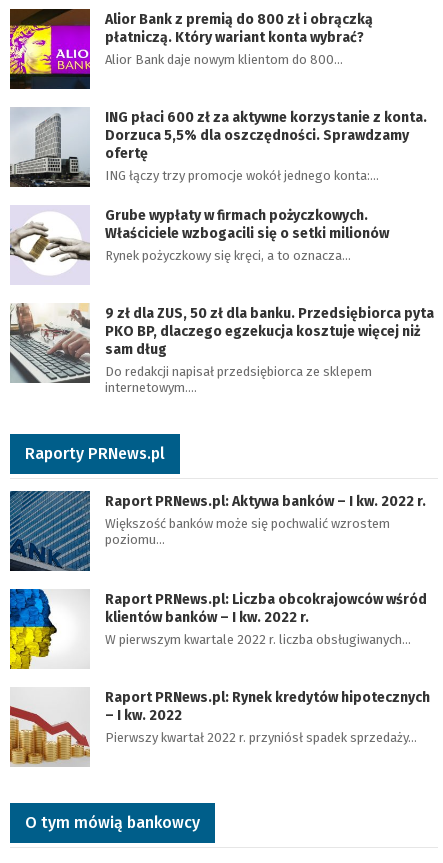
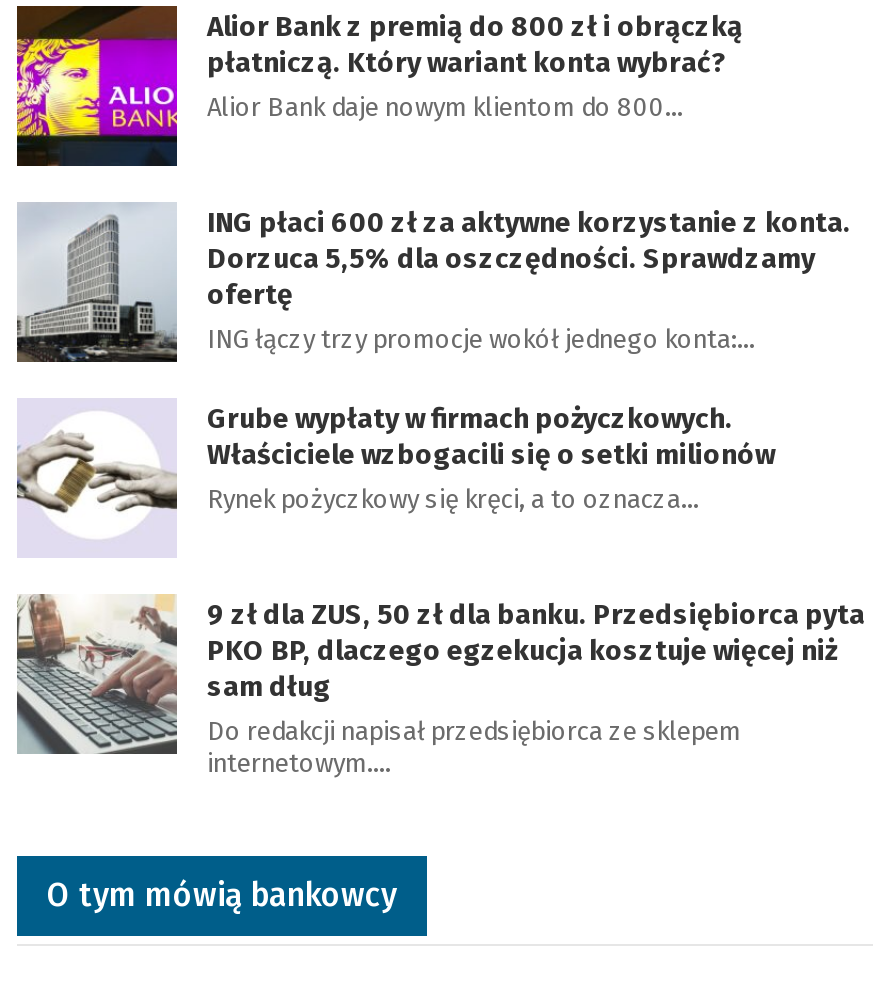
- [image]
- Raporty PRNews.pl
- Raport PRNews.pl: Aktywa banków – I kw. 2022 r.
- Większość banków może się pochwalić wzrostem
- poziomu…

- [image]
- Raport PRNews.pl: Liczba obcokrajowców wśród
- klientów banków – I kw. 2022 r.
- W pierwszym kwartale 2022 r. liczba obsługiwanych…
- Raport PRNews.pl: Rynek kredytów hipotecznych
- – I kw. 2022
- Pierwszy kwartał 2022 r. przyniósł spadek sprzedaży…

- [image]
